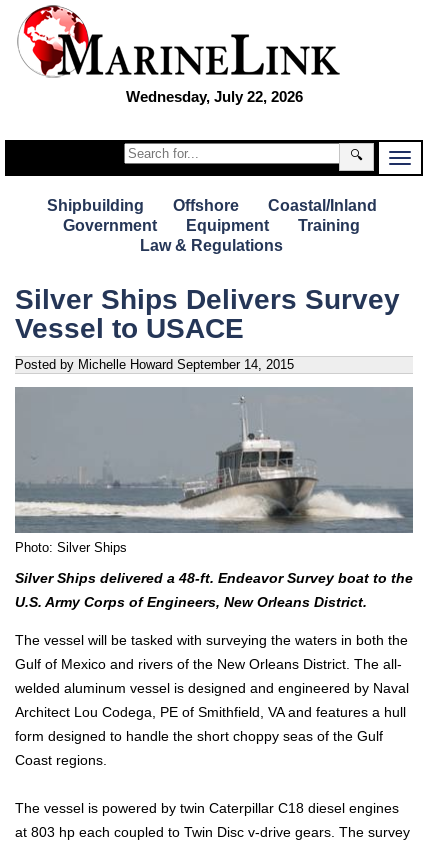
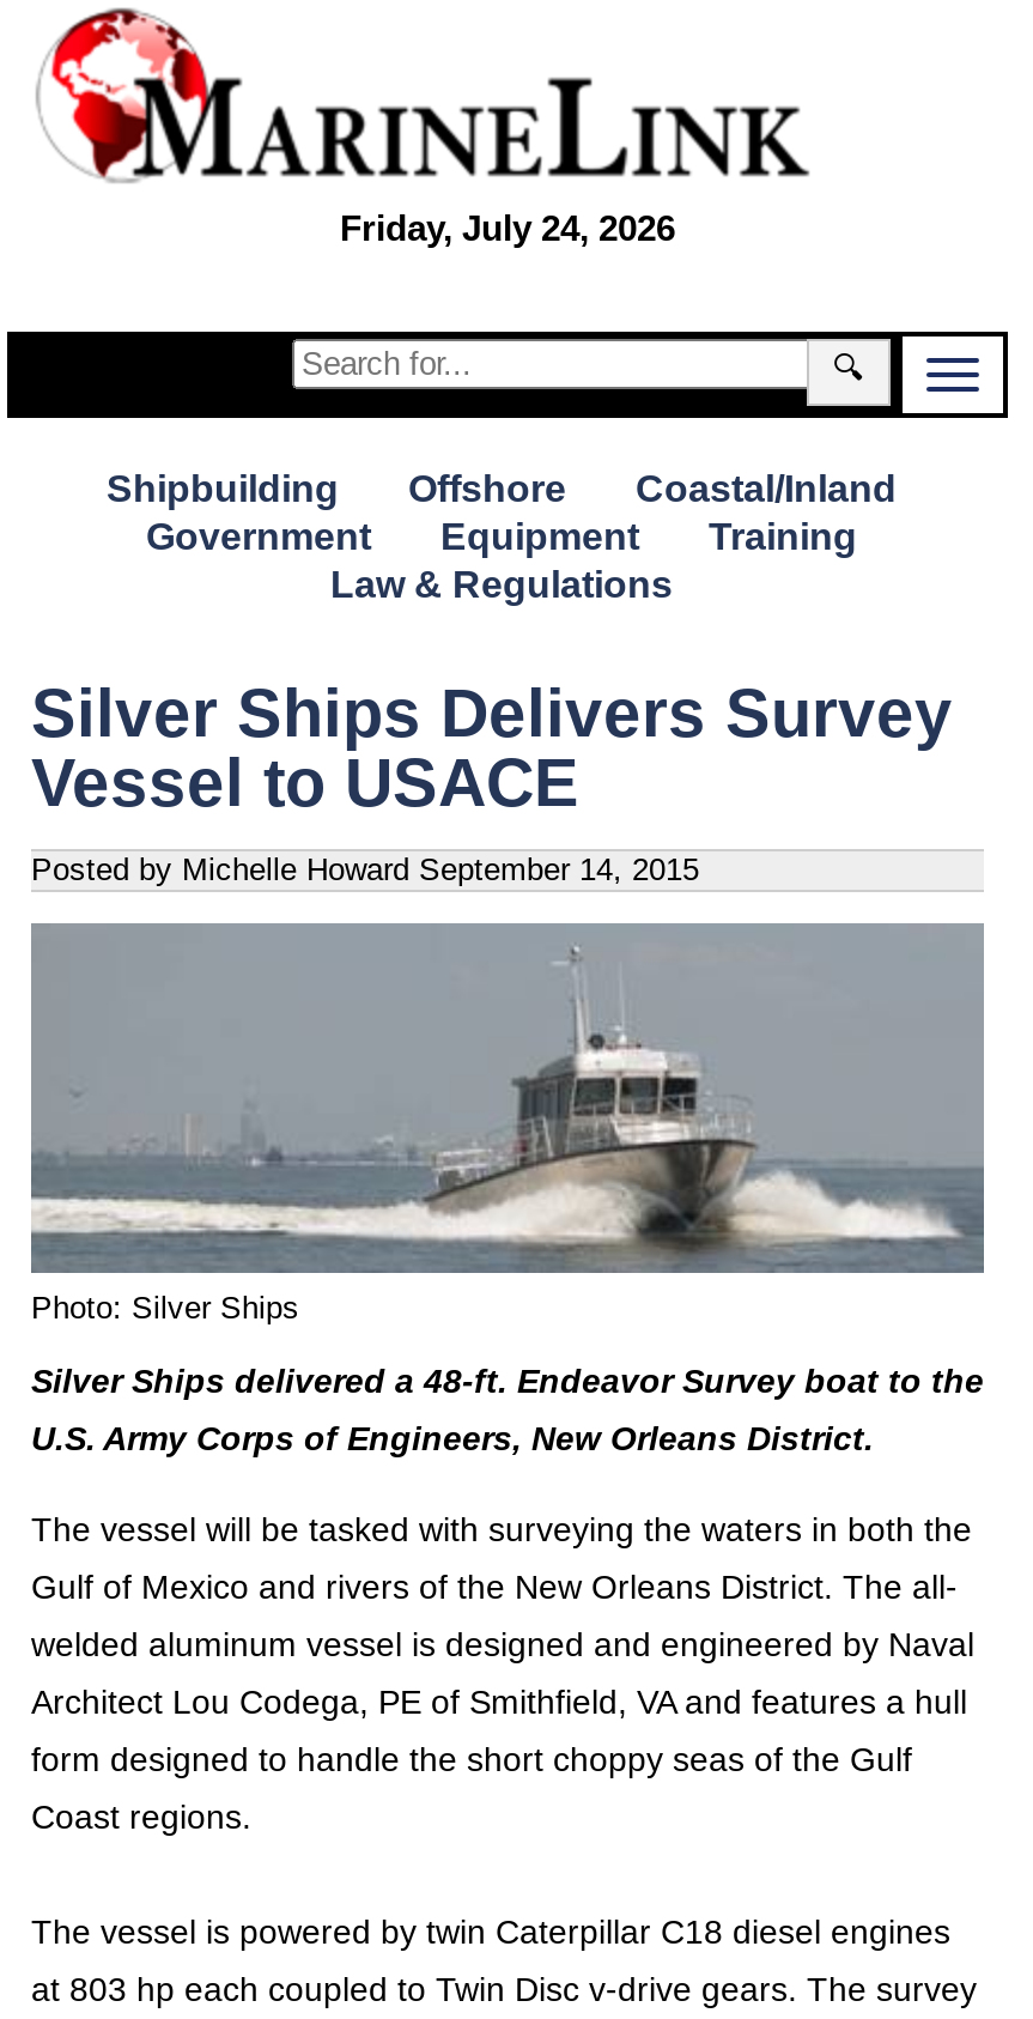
- Wednesday, July 22, 2026
+ Friday, July 24, 2026
